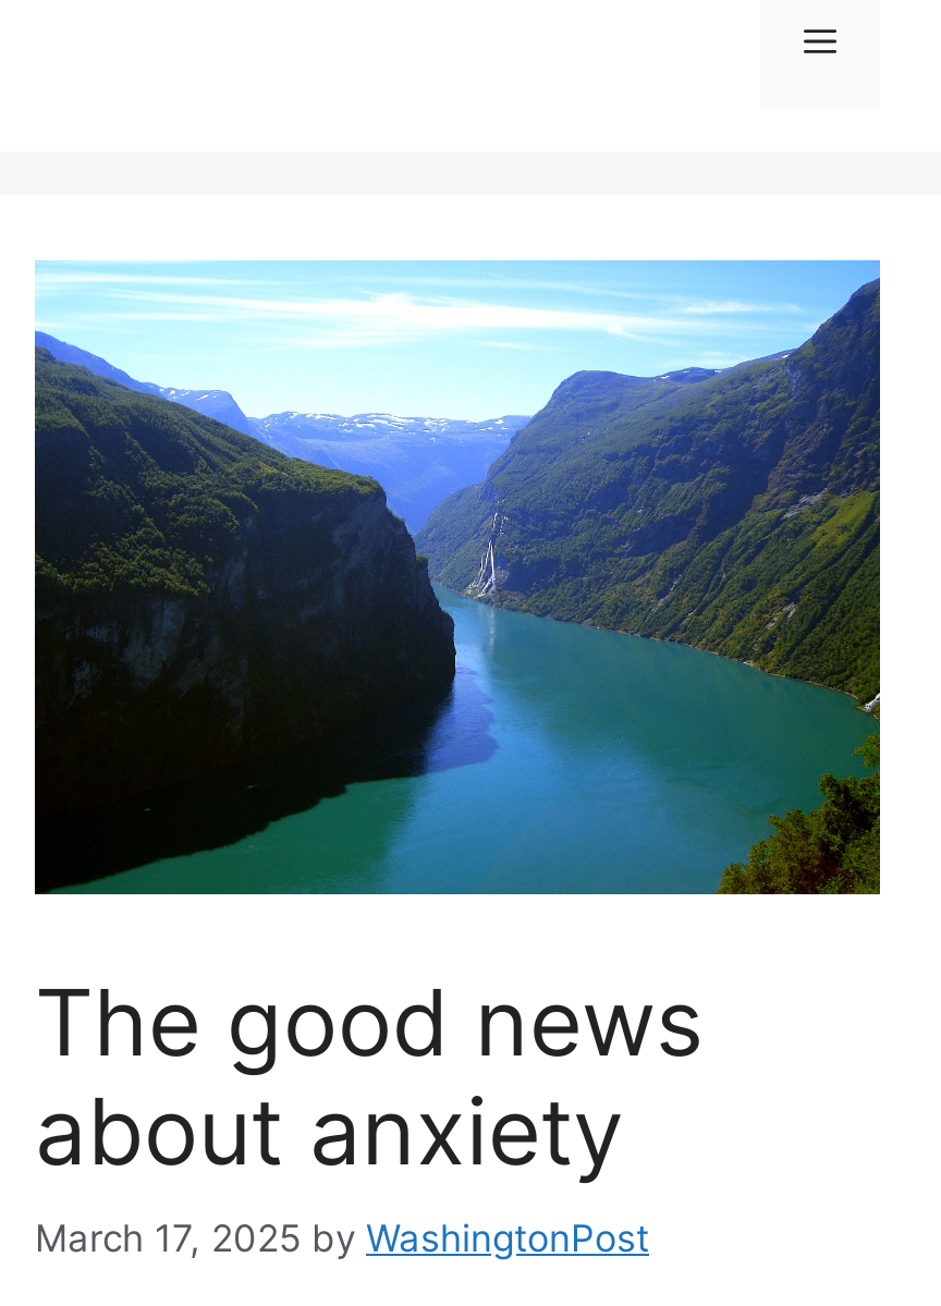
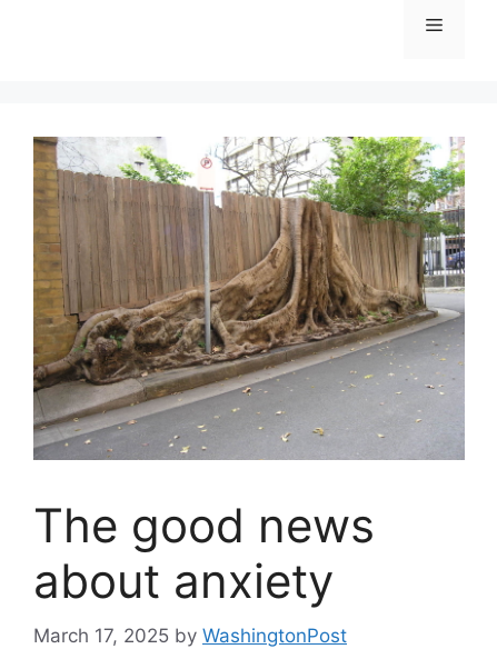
- [image]
+ [image]
